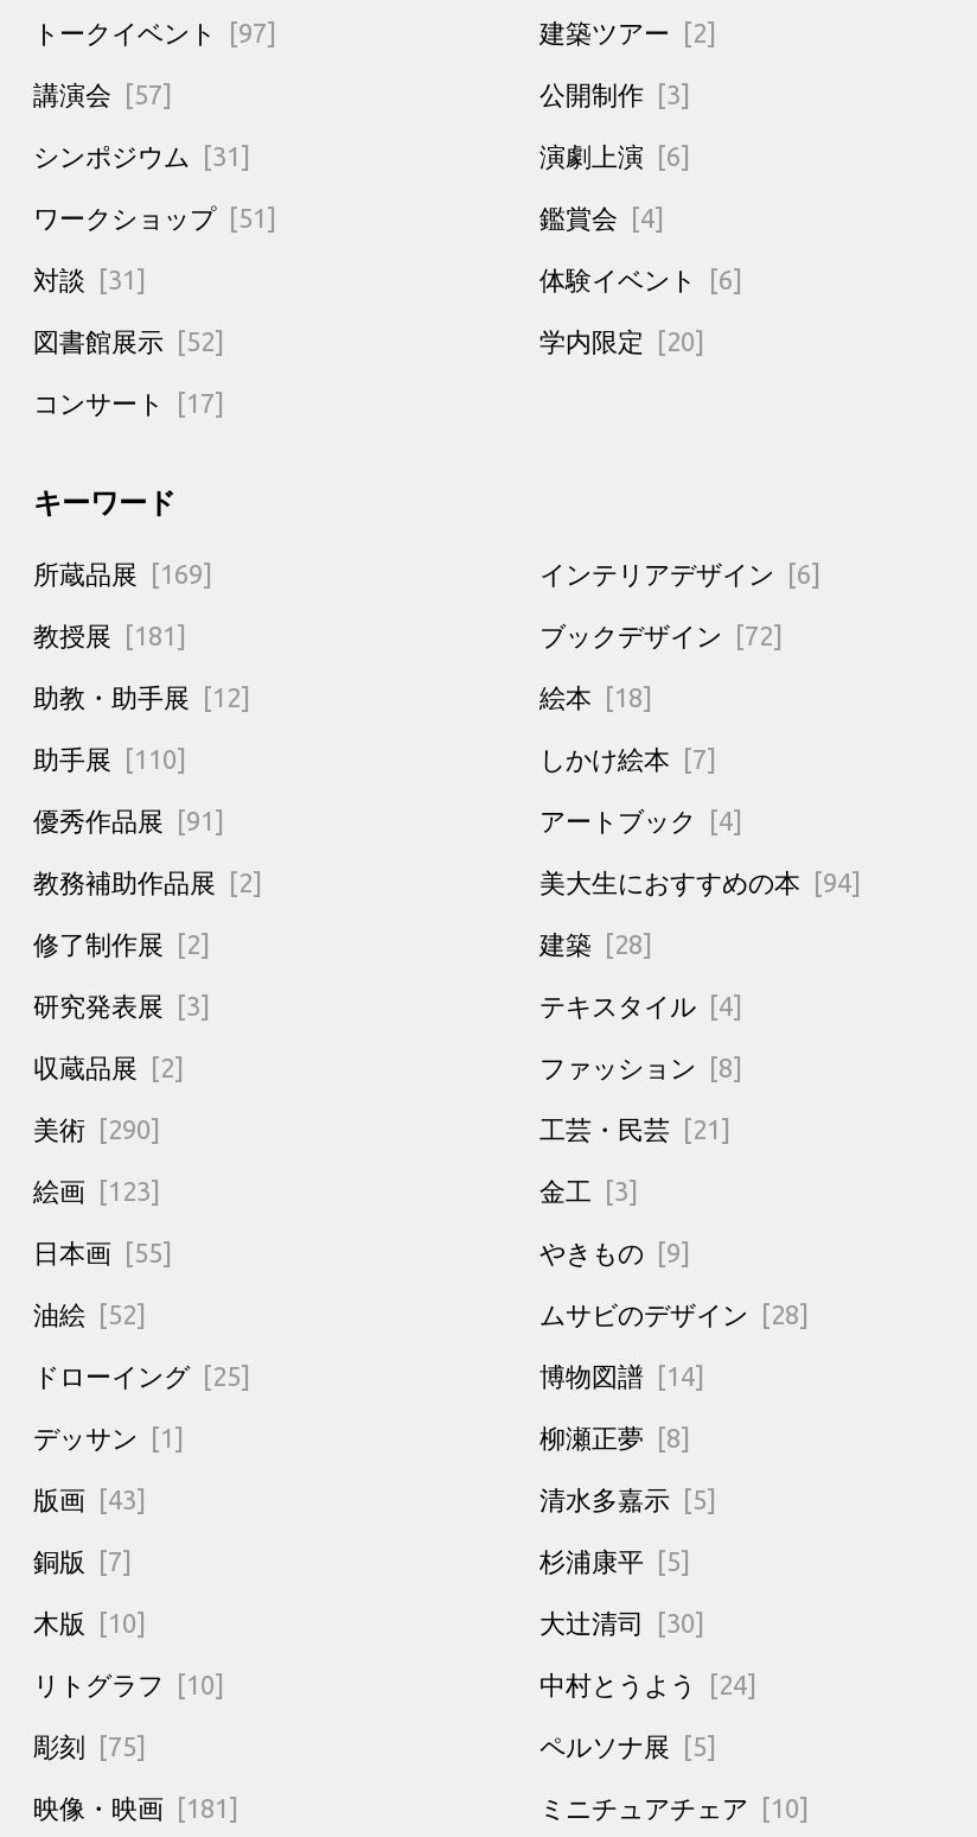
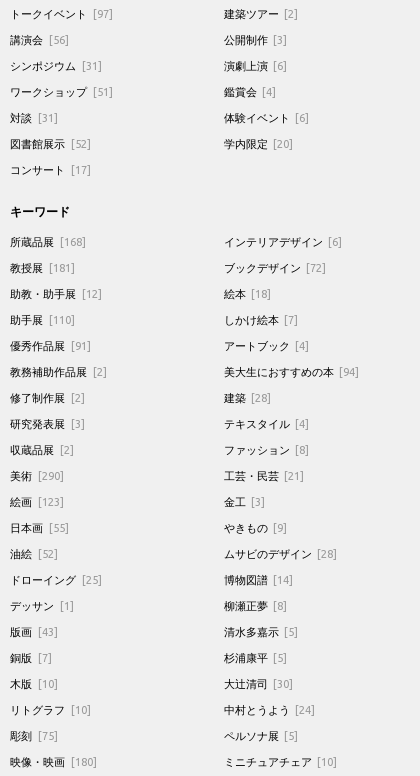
- 講演会 [57]
+ 講演会 [56]

- 所蔵品展 [169]
+ 所蔵品展 [168]

- 映像・映画 [181]
+ 映像・映画 [180]
